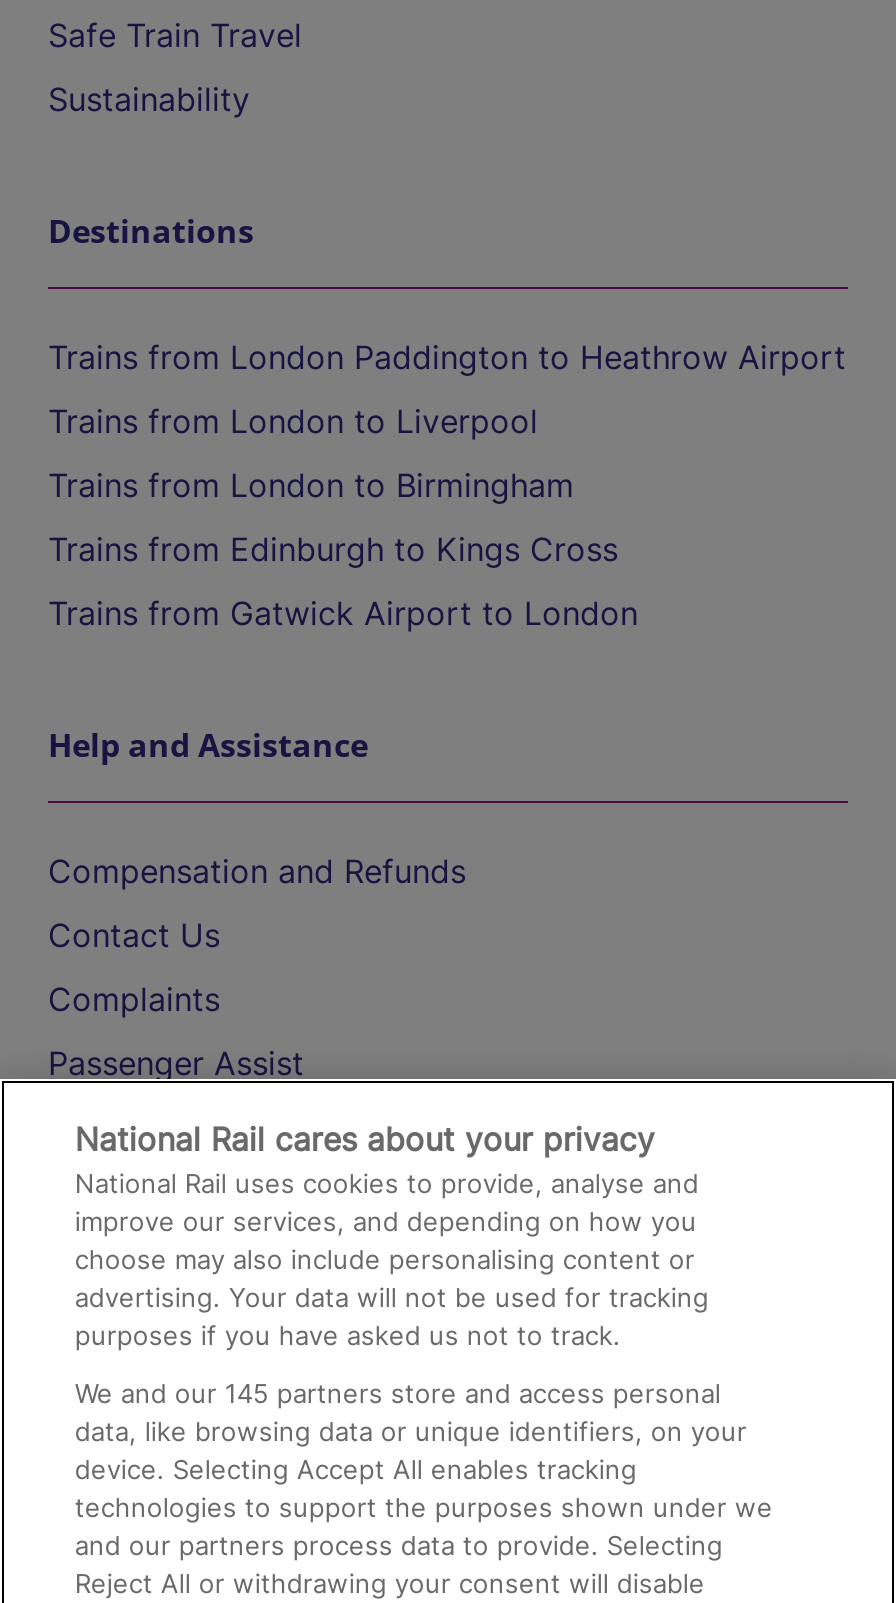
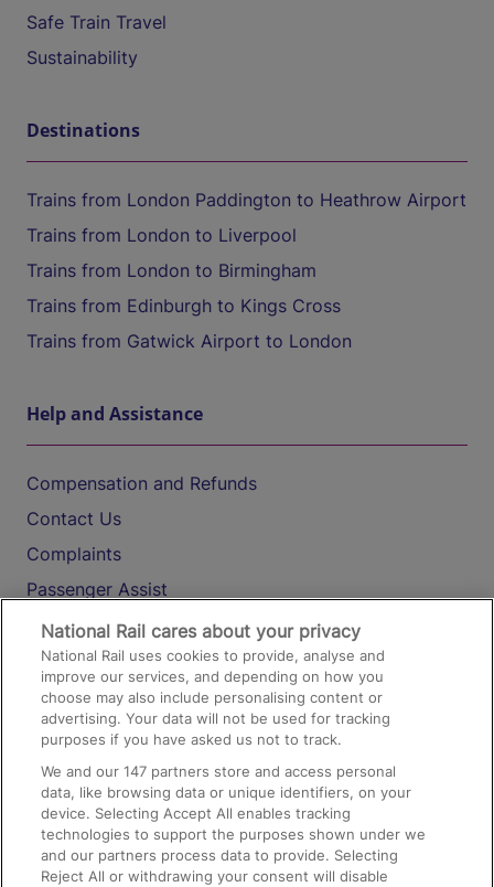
- We and our 145 partners store and access personal
+ We and our 147 partners store and access personal
